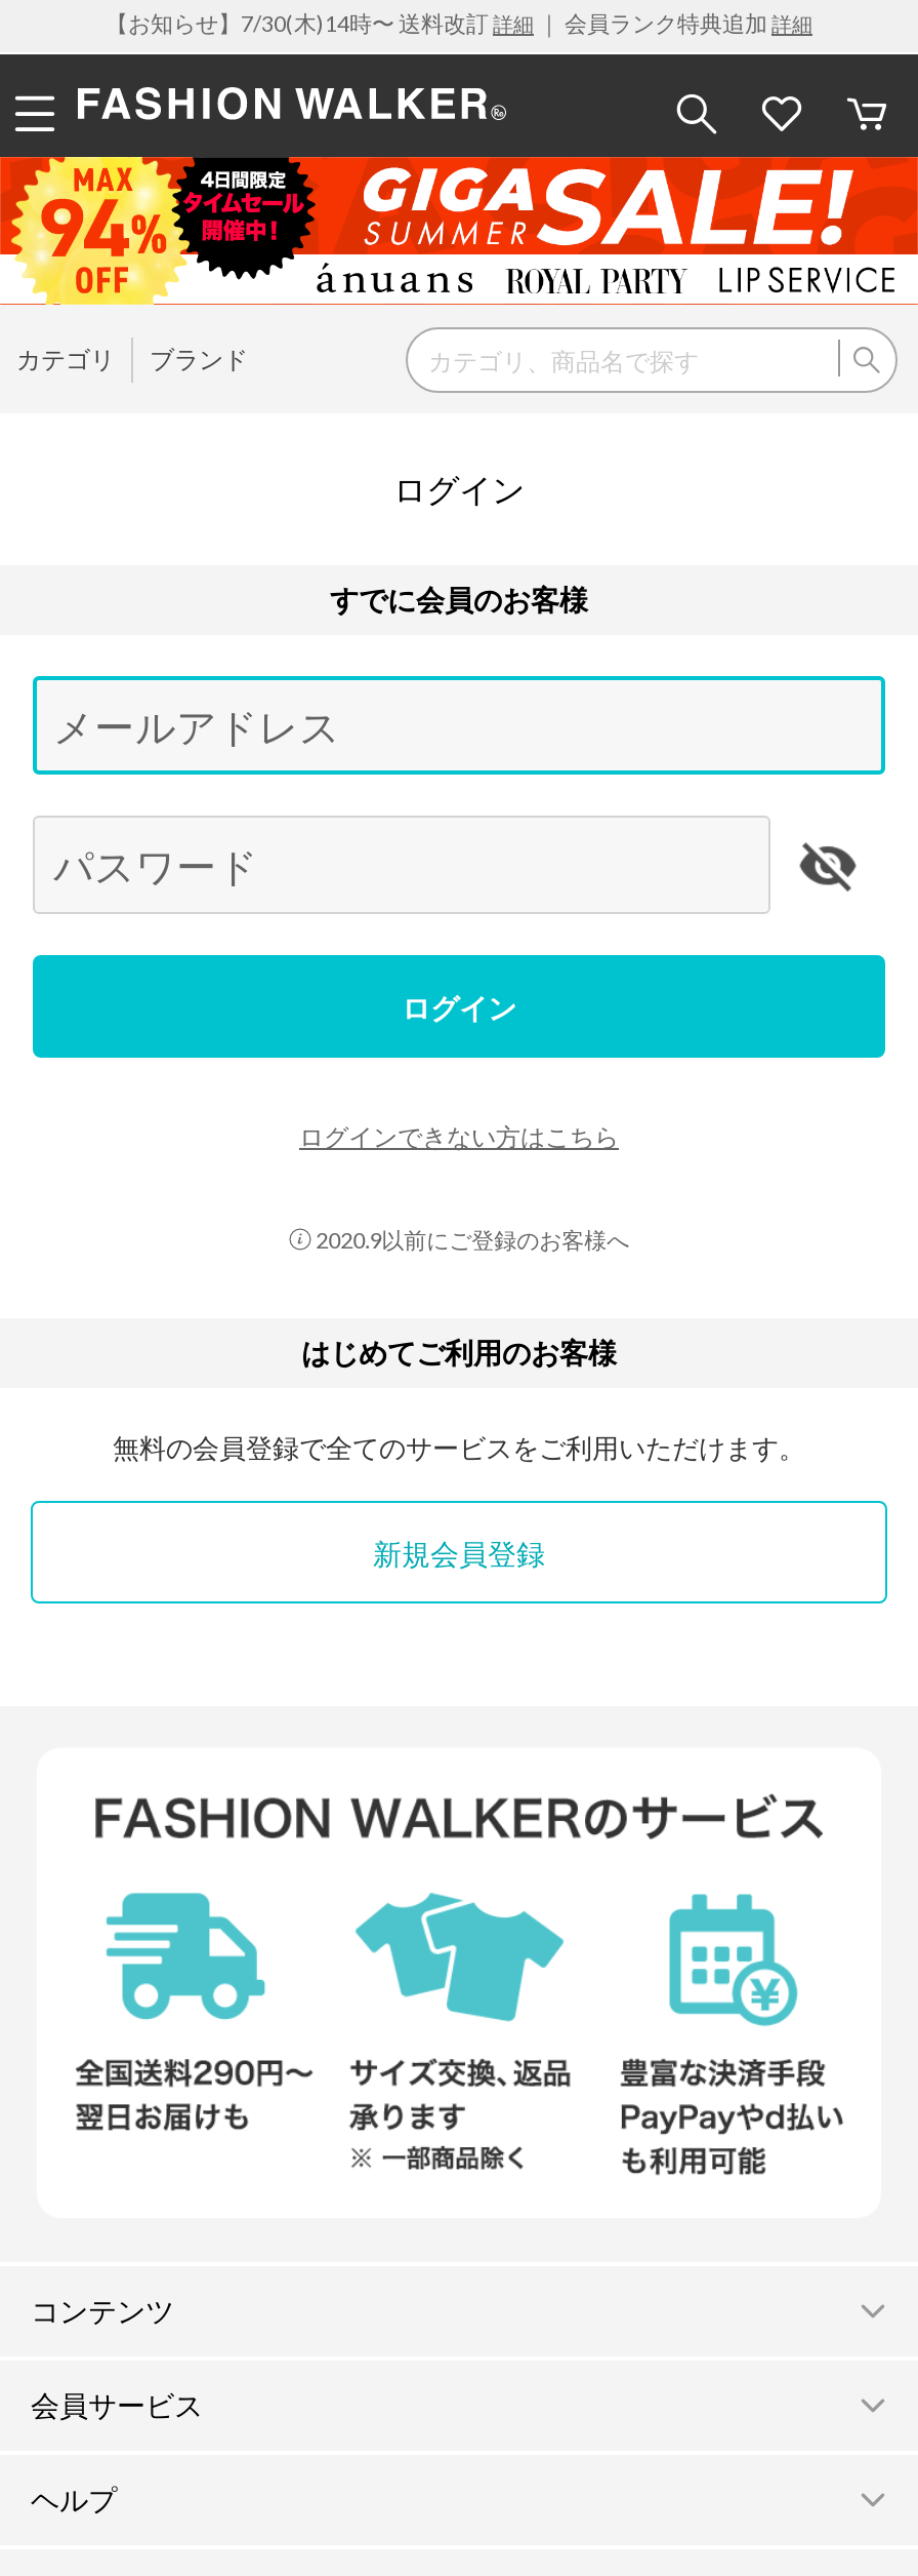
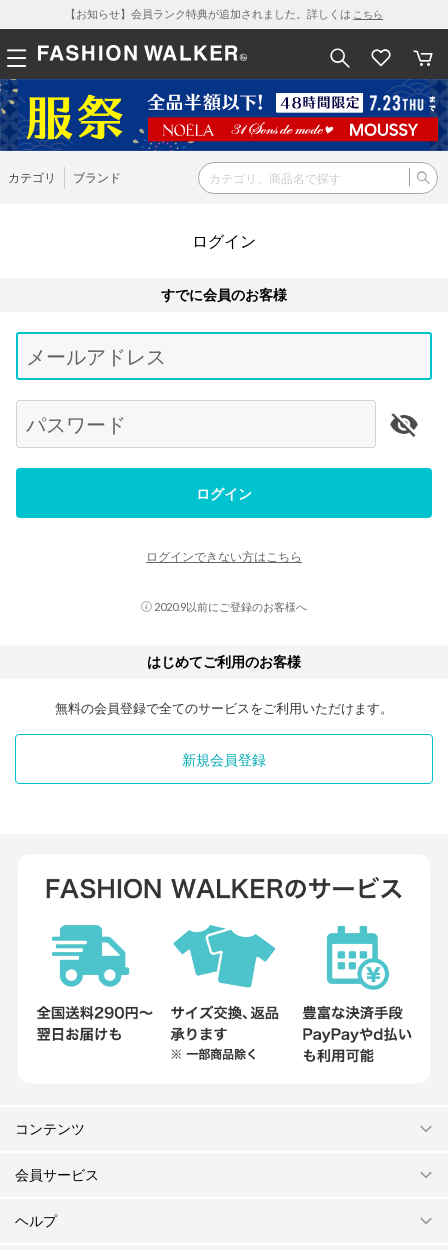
- 【お知らせ】7/30(木)14時〜 送料改訂詳細｜ 会員ランク特典追加詳細
+ 【お知らせ】会員ランク特典が追加されました。詳しくはこちら

- [image]
+ [image]
